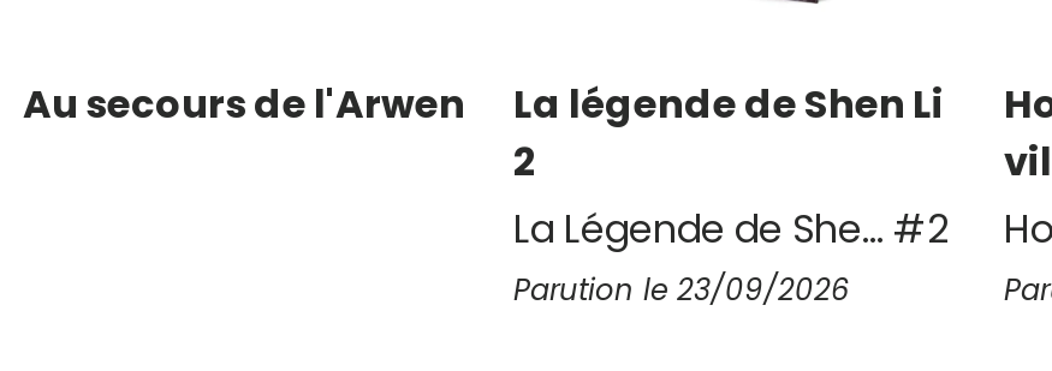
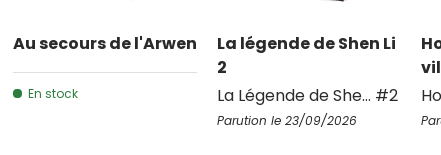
+ En stock
